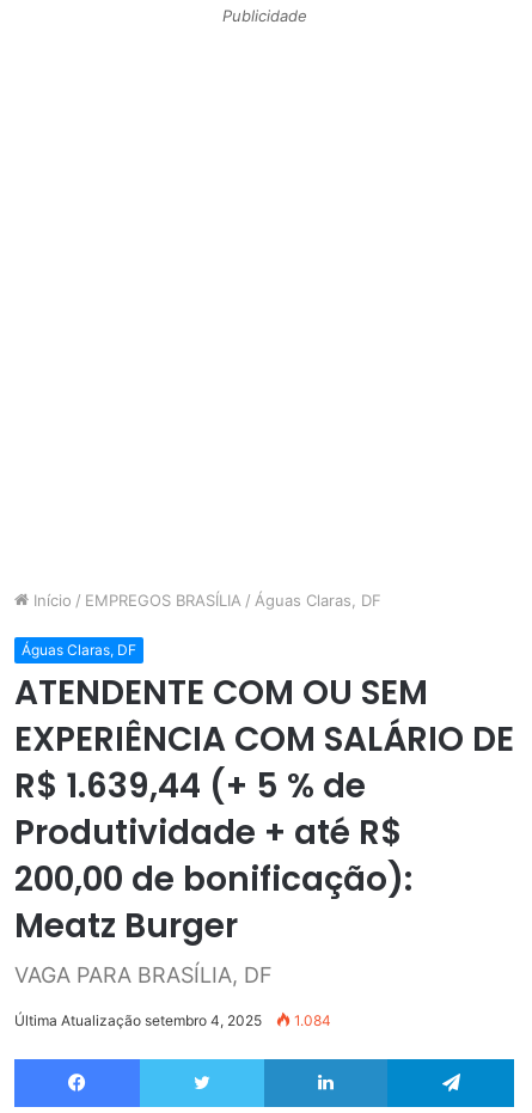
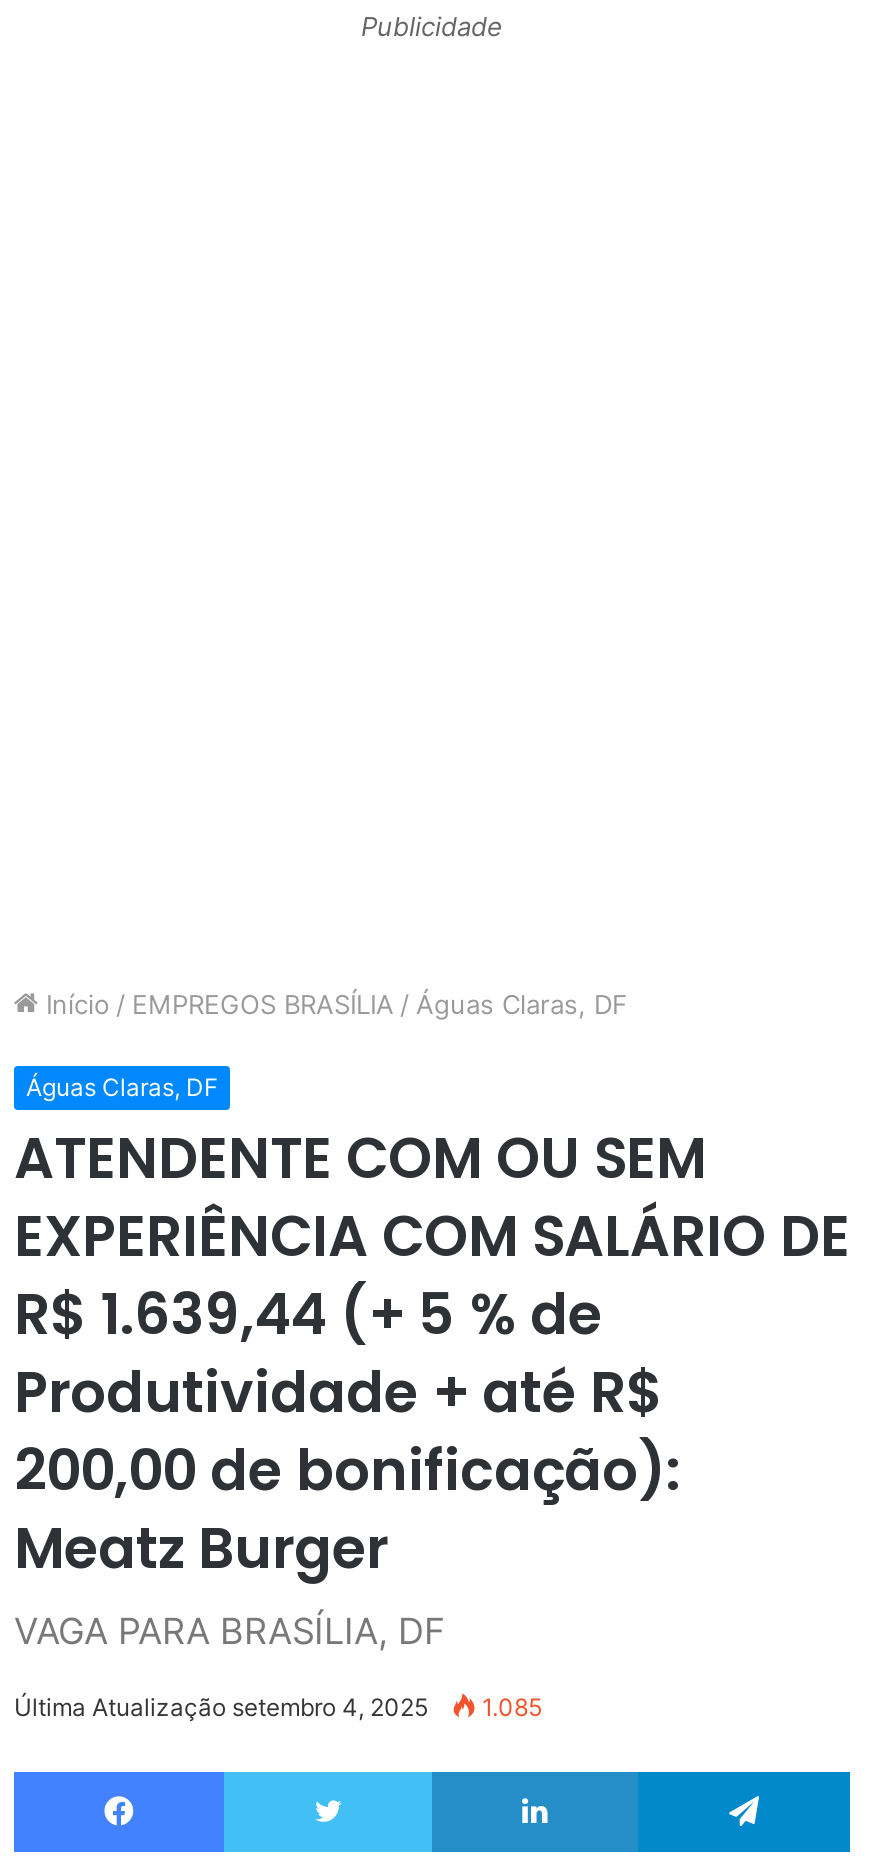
- Última Atualização setembro 4, 2025 1.084
+ Última Atualização setembro 4, 2025 1.085
